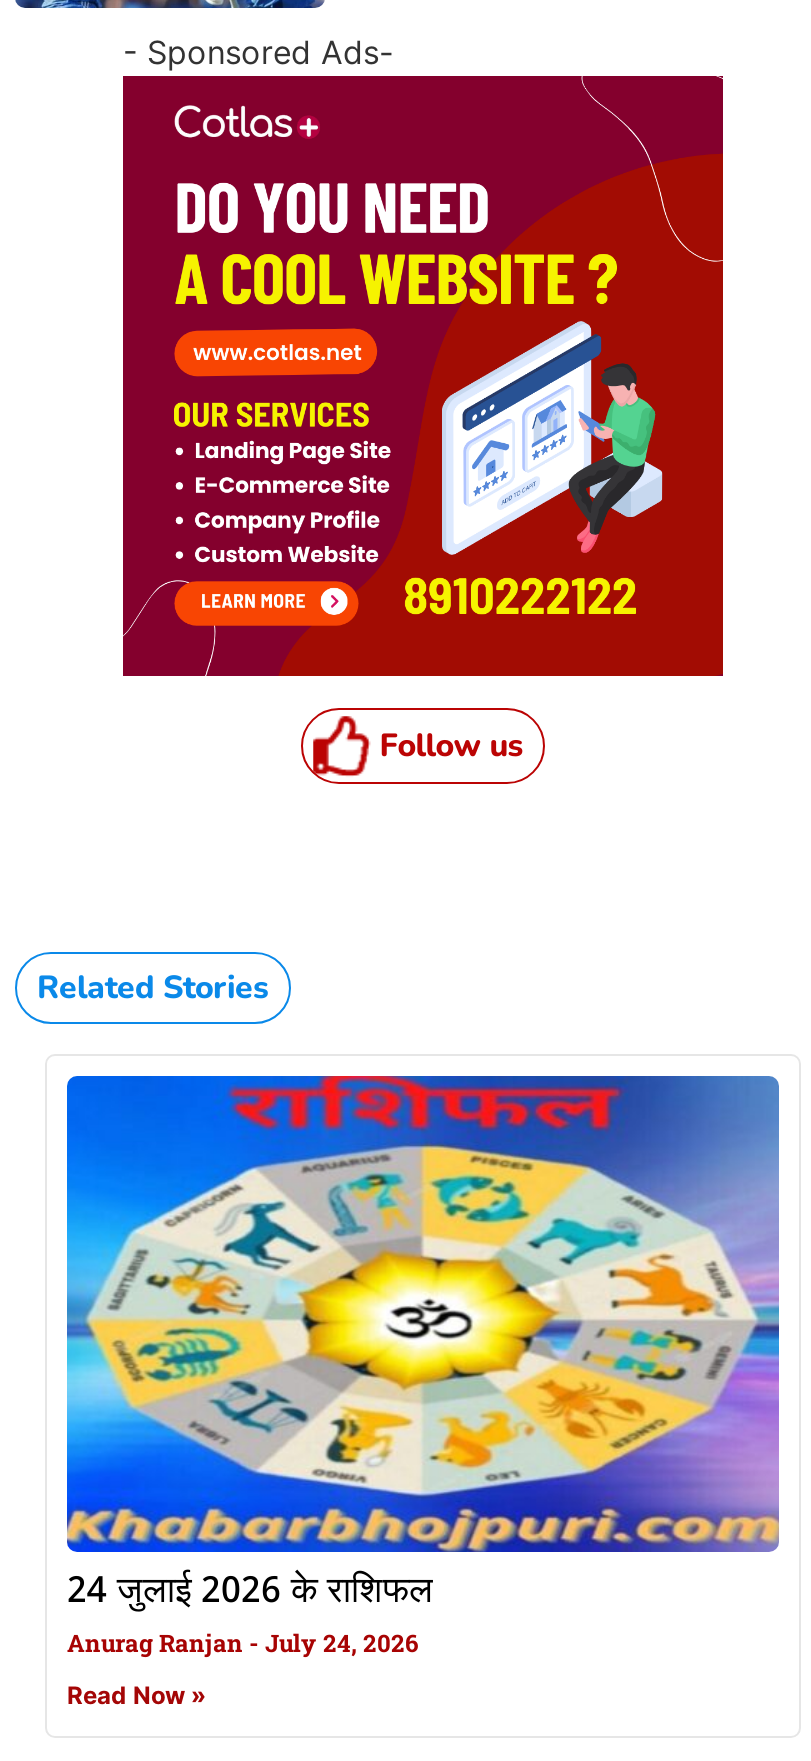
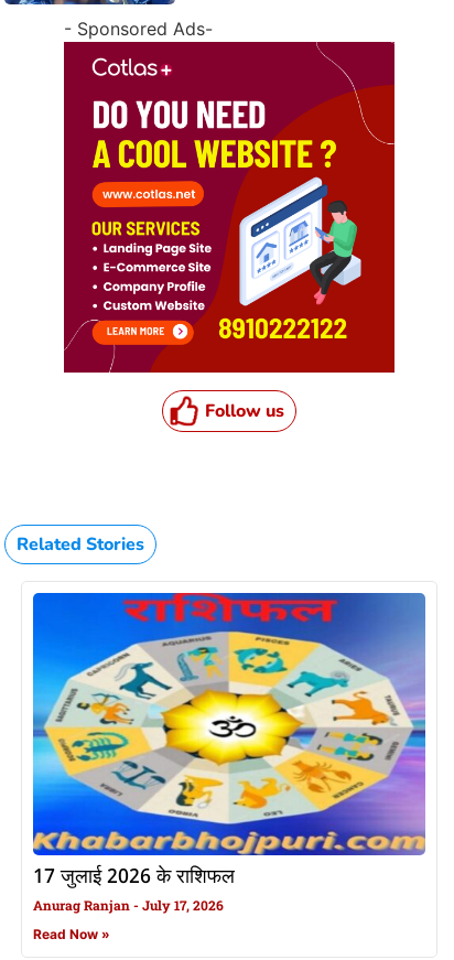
- 24 जुलाई 2026 के राशिफल
+ 17 जुलाई 2026 के राशिफल

- Anurag Ranjan July 24, 2026
+ Anurag Ranjan July 17, 2026
